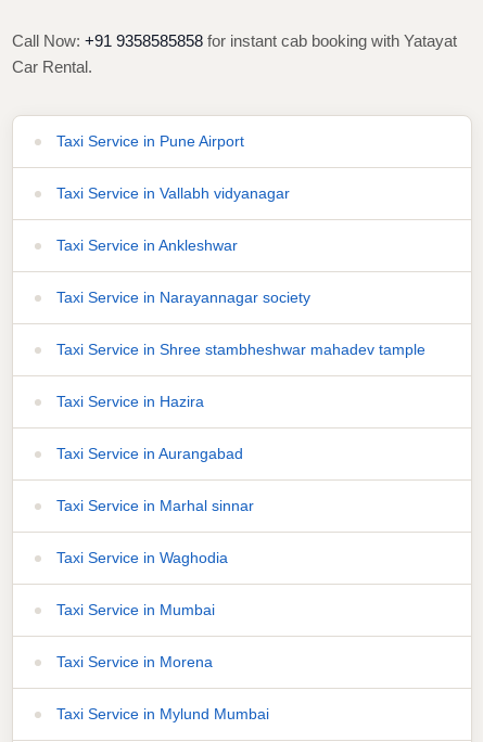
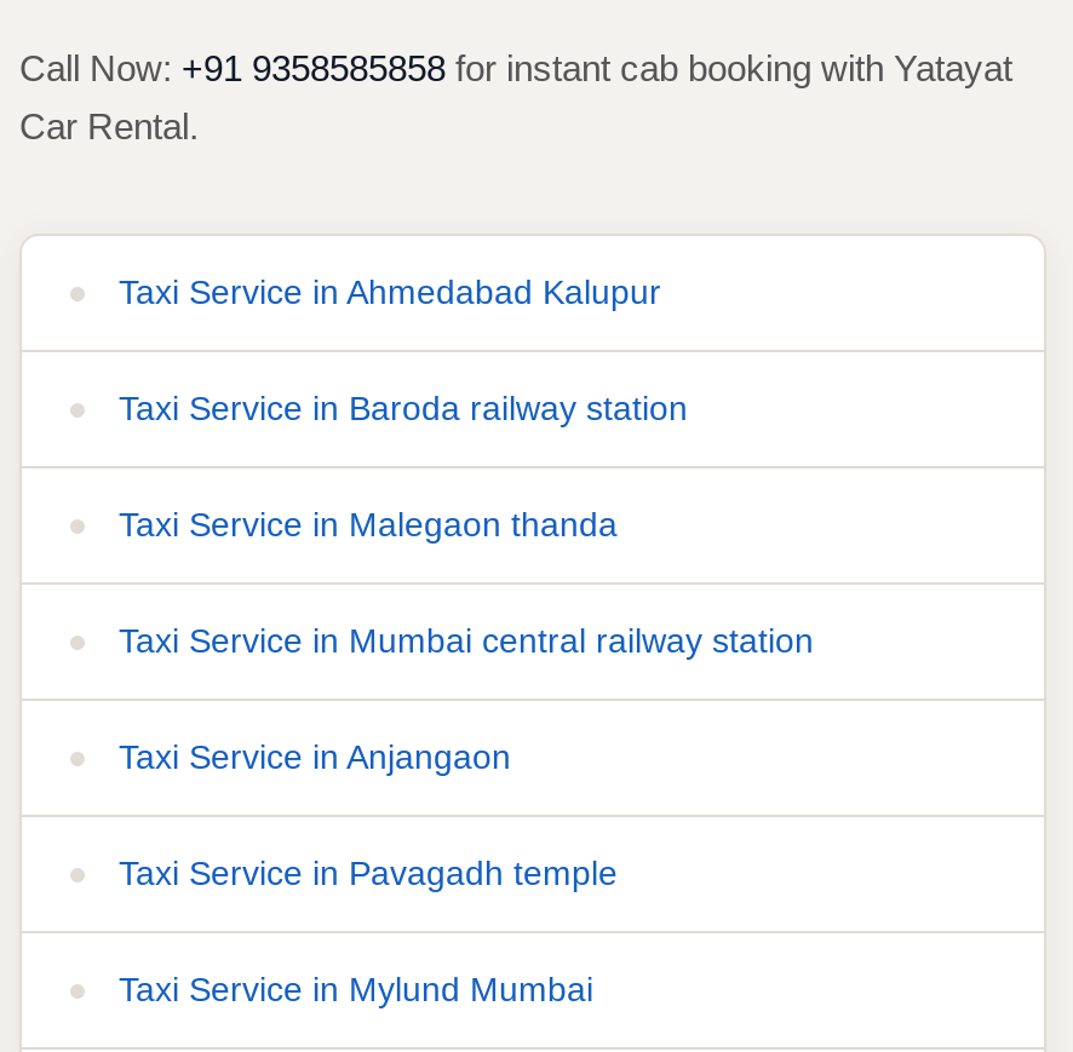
- Taxi Service in Pune Airport
- Taxi Service in Vallabh vidyanagar
- Taxi Service in Ankleshwar
- Taxi Service in Narayannagar society
- Taxi Service in Shree stambheshwar mahadev tample
- Taxi Service in Hazira
- Taxi Service in Aurangabad
- Taxi Service in Marhal sinnar
- Taxi Service in Waghodia
- Taxi Service in Mumbai
- Taxi Service in Morena
+ Taxi Service in Ahmedabad Kalupur
+ Taxi Service in Baroda railway station
+ Taxi Service in Malegaon thanda
+ Taxi Service in Mumbai central railway station
+ Taxi Service in Anjangaon
+ Taxi Service in Pavagadh temple
